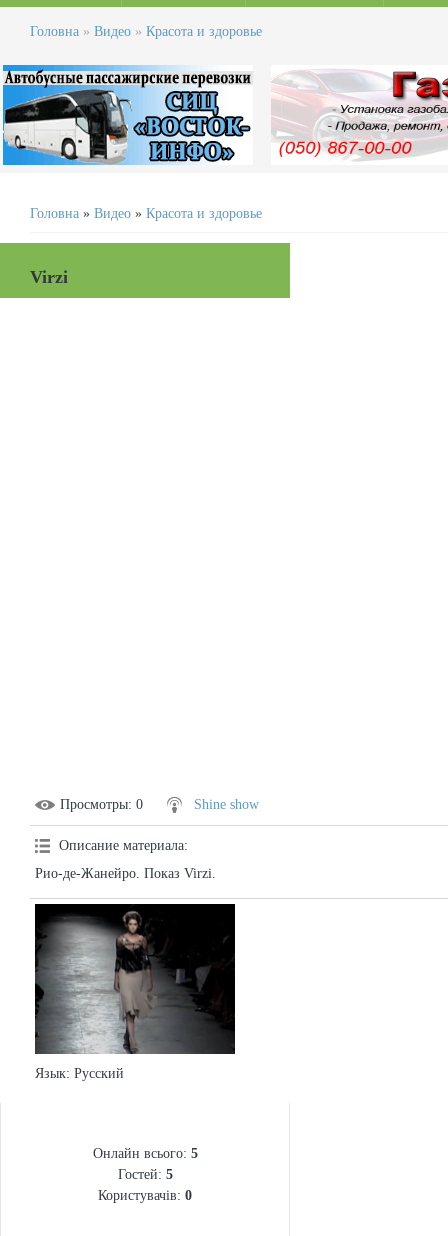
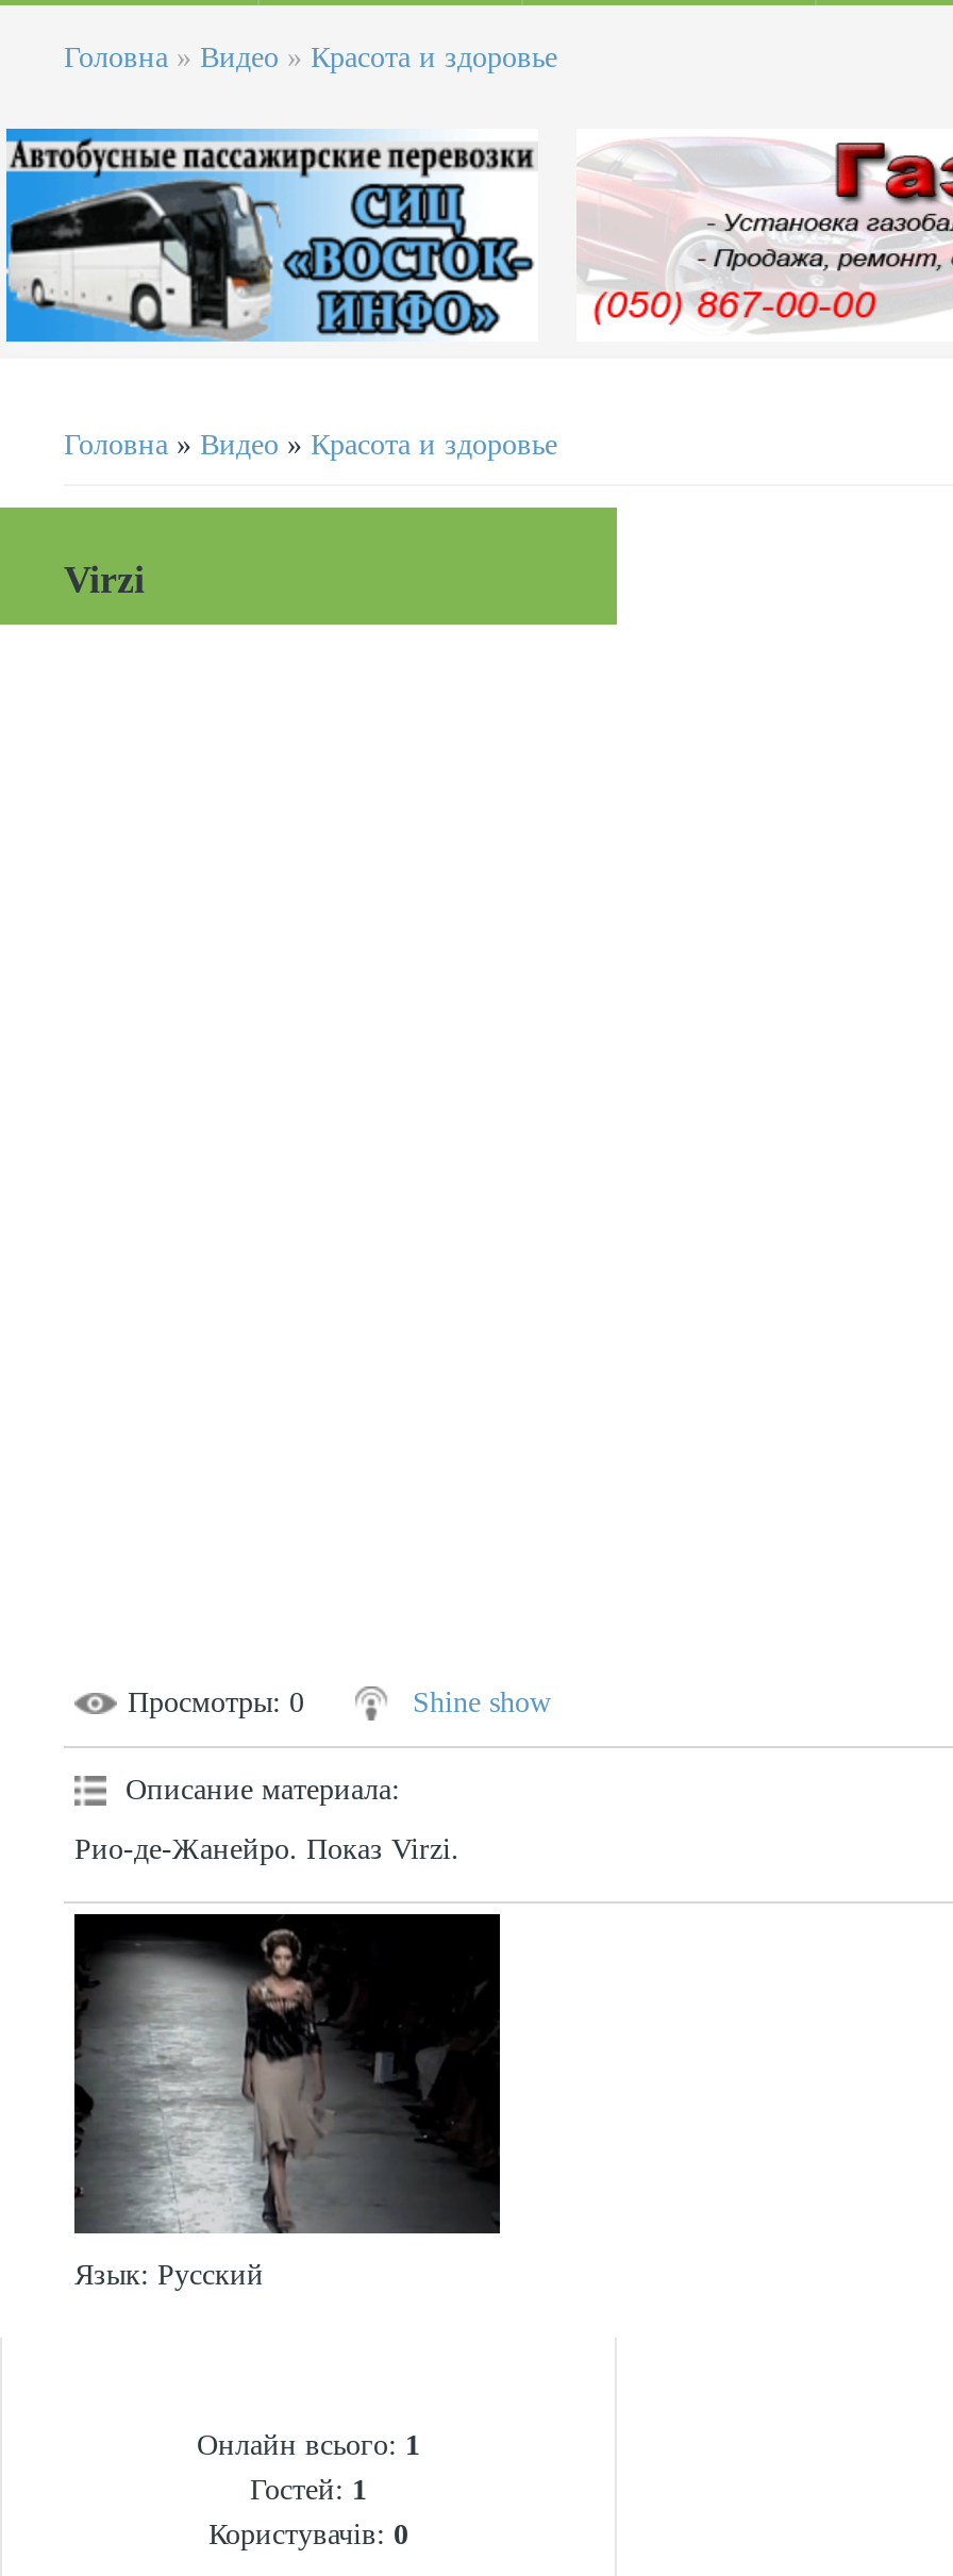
- Онлайн всього: 5
+ Онлайн всього: 1

- Гостей: 5
+ Гостей: 1
